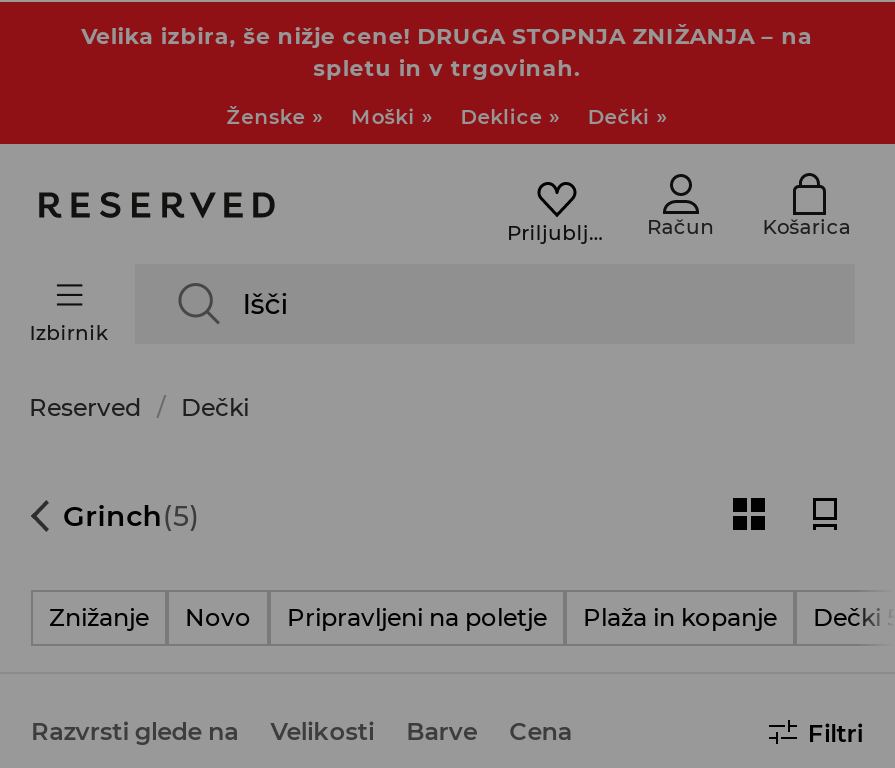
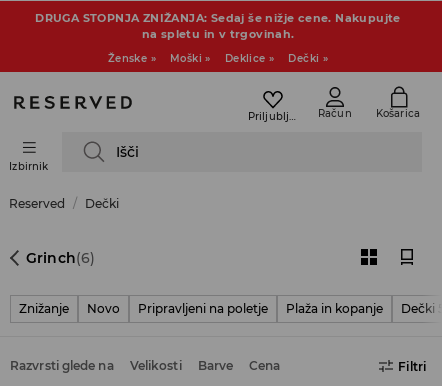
- Velika izbira, še nižje cene! DRUGA STOPNJA ZNIŽANJA – na
- spletu in v trgovinah.
+ DRUGA STOPNJA ZNIŽANJA: Sedaj še nižje cene. Nakupujte
+ na spletu in v trgovinah.

- Grinch(5)
+ Grinch(6)
